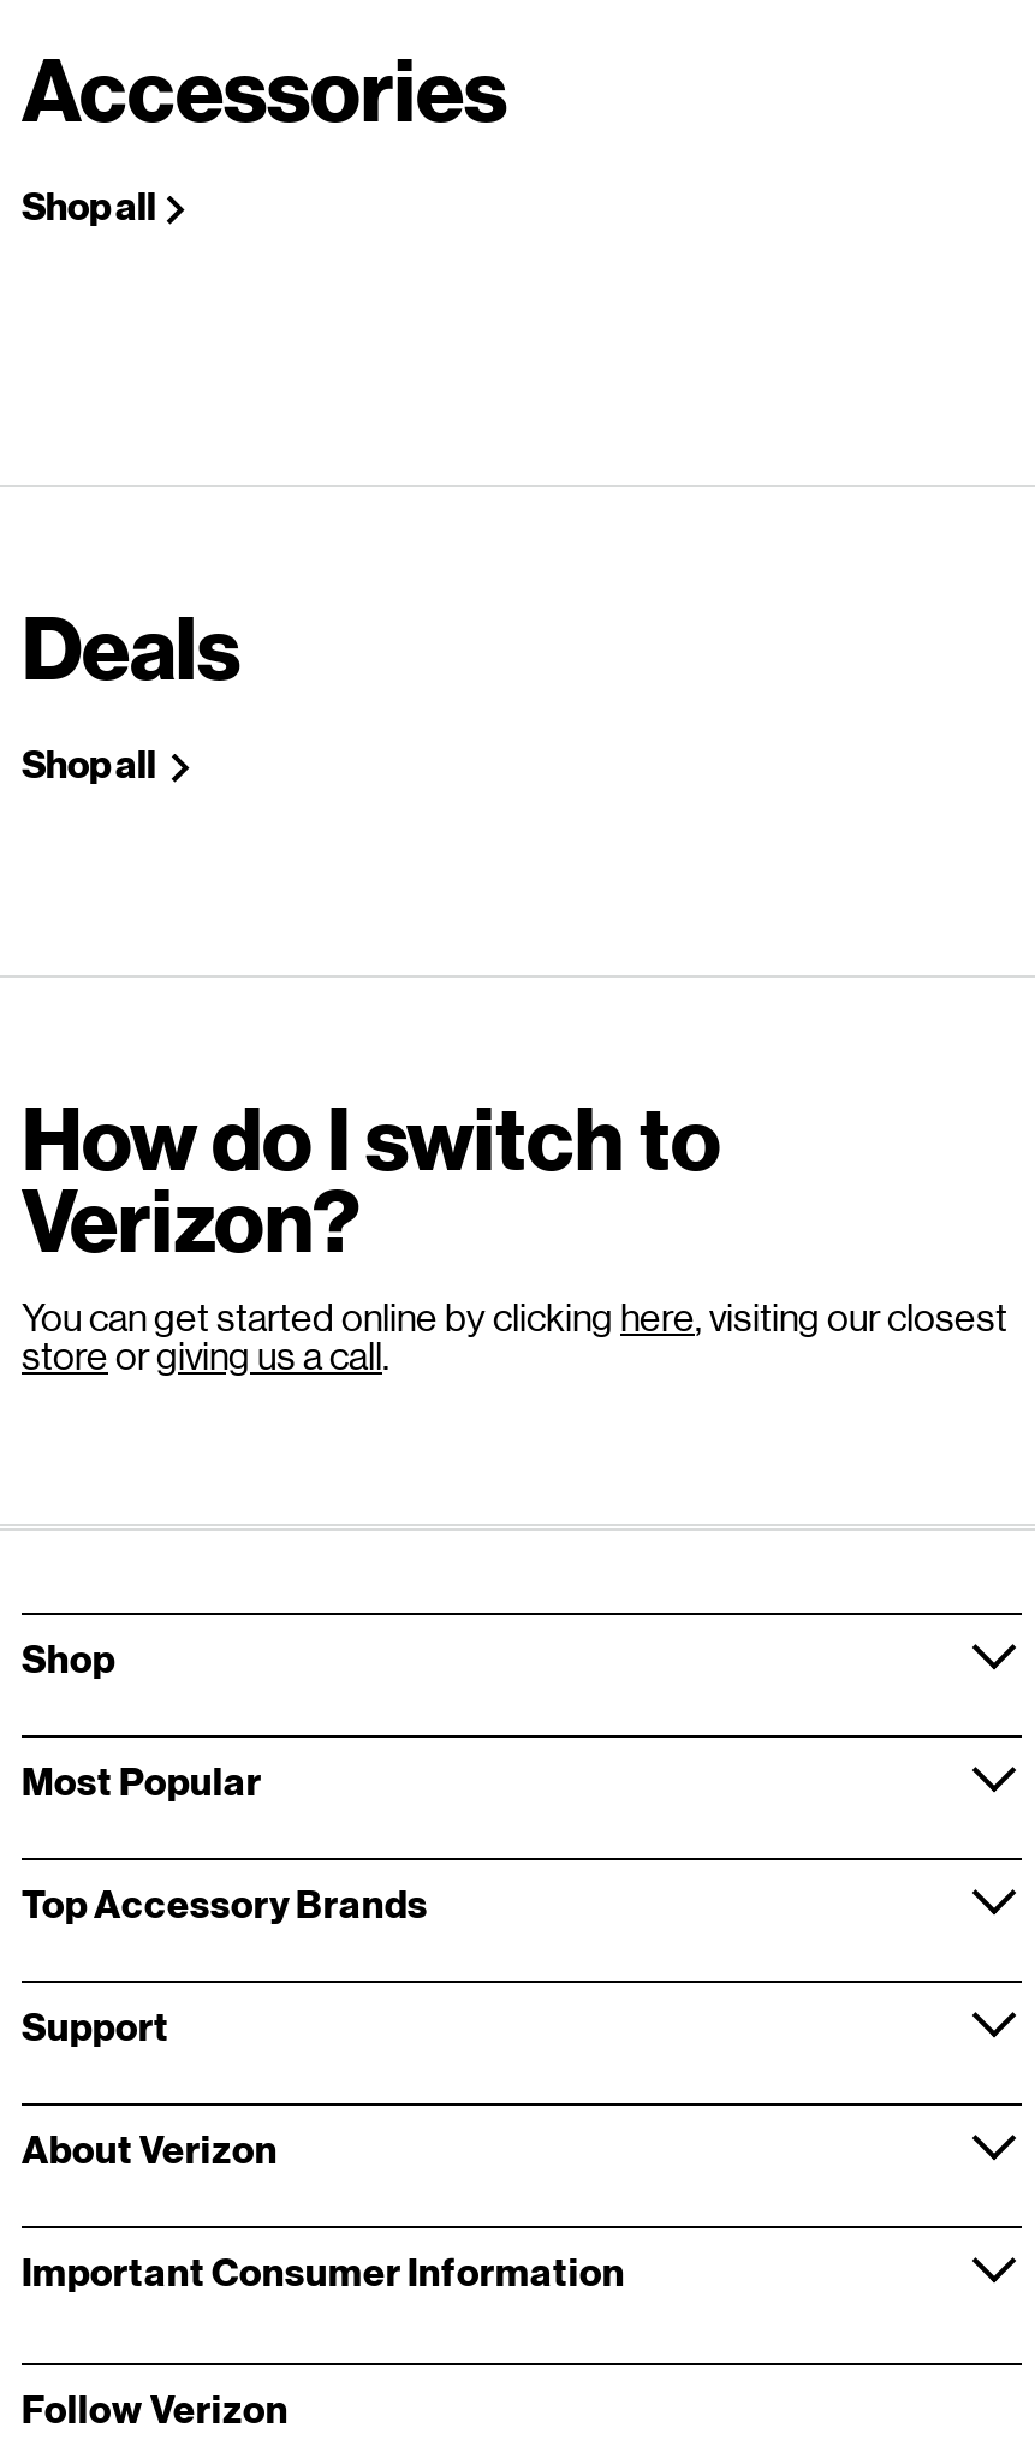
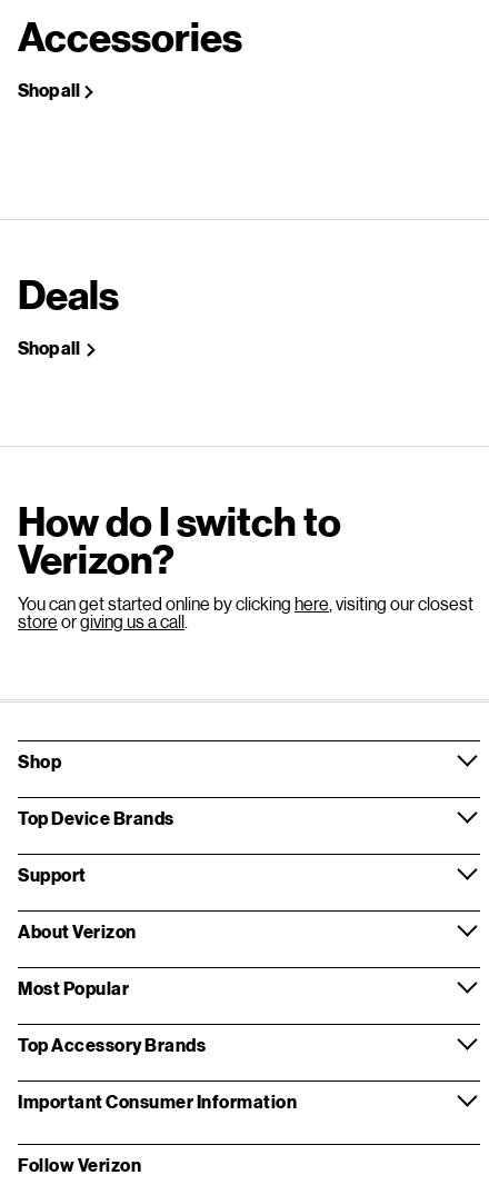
+ Top Device Brands

moved down: Most Popular | Top Accessory Brands

moved up: Support | About Verizon
